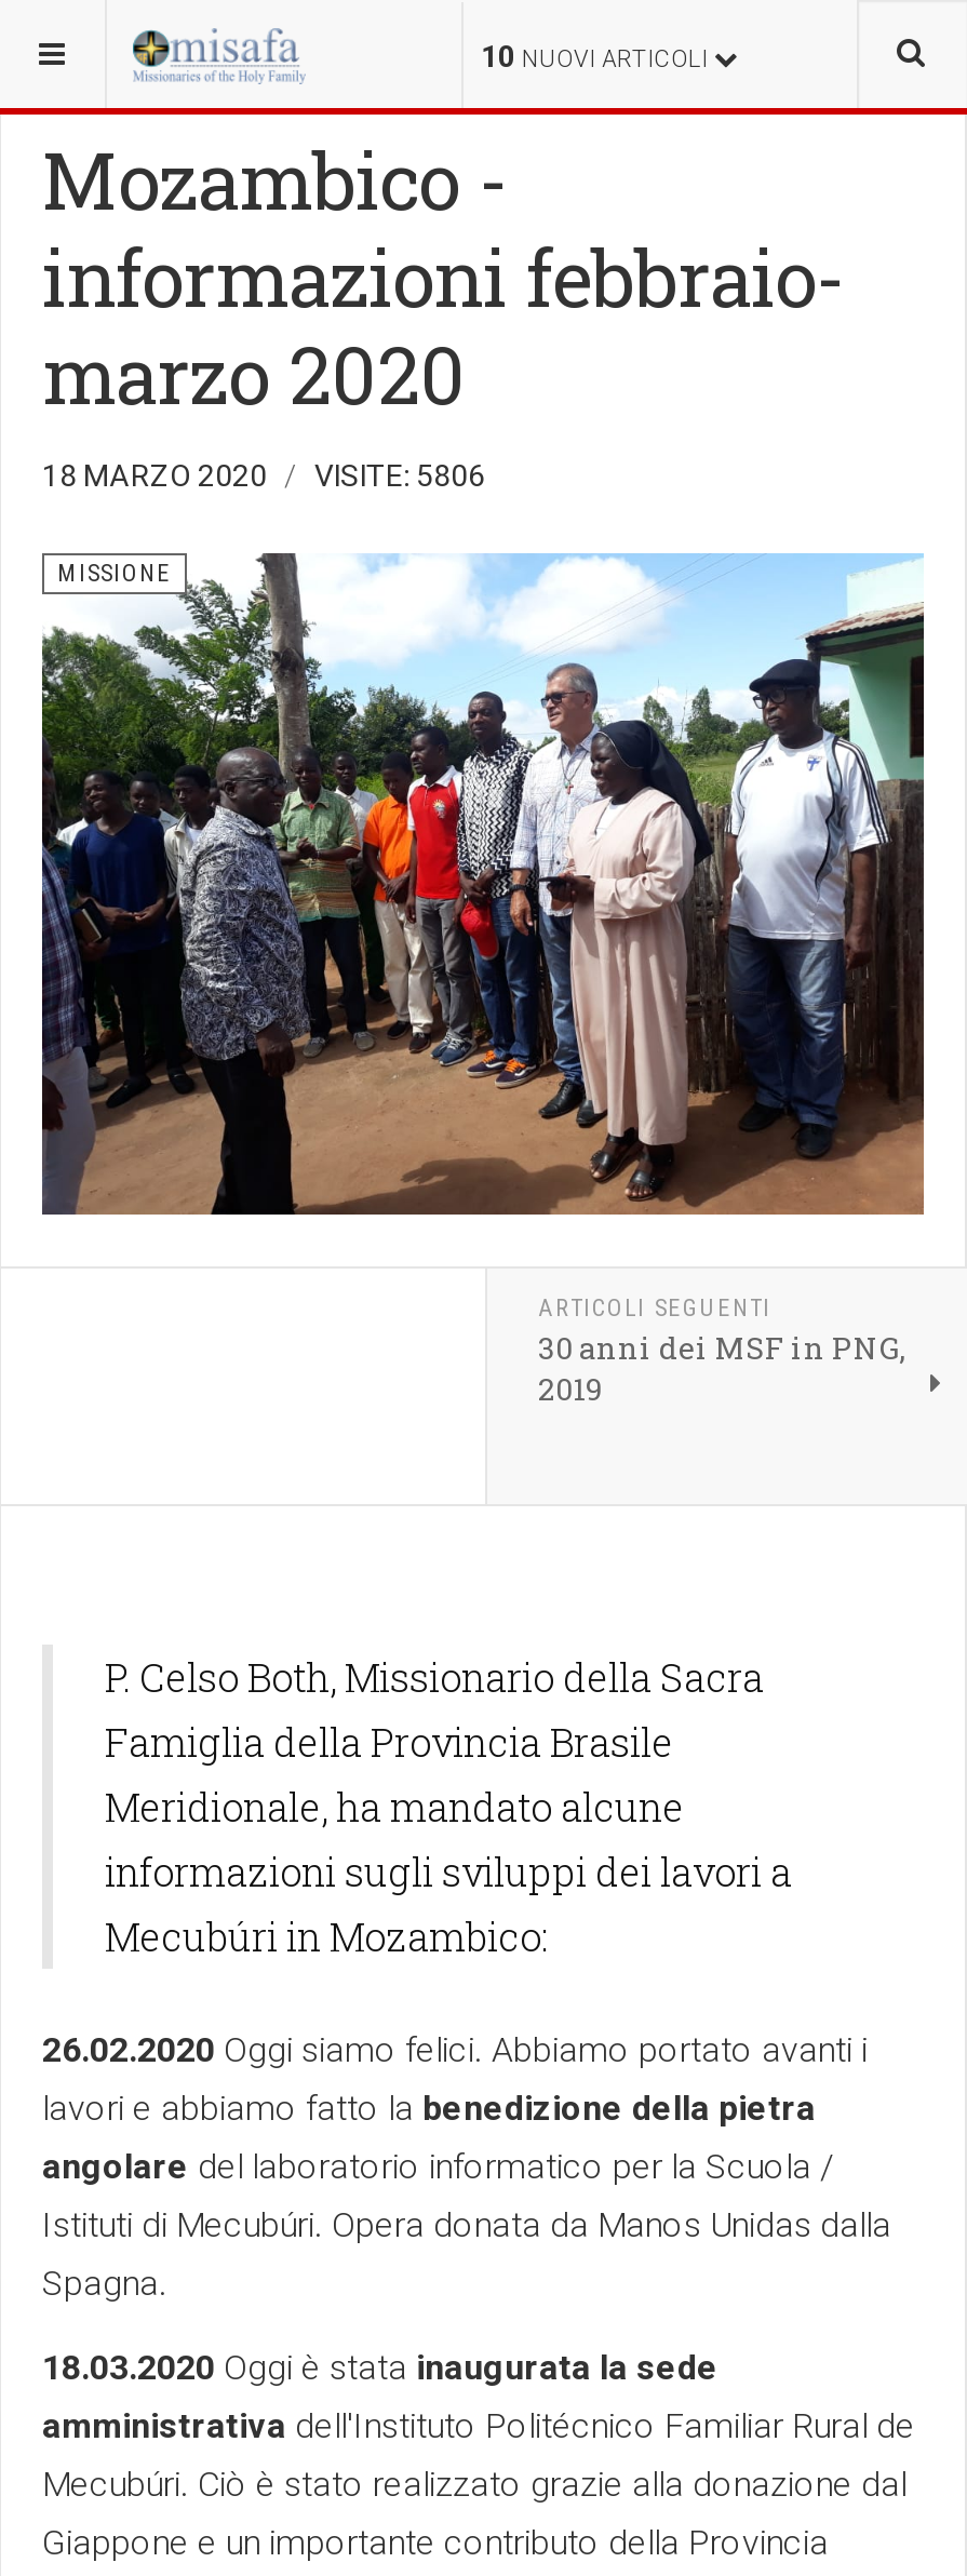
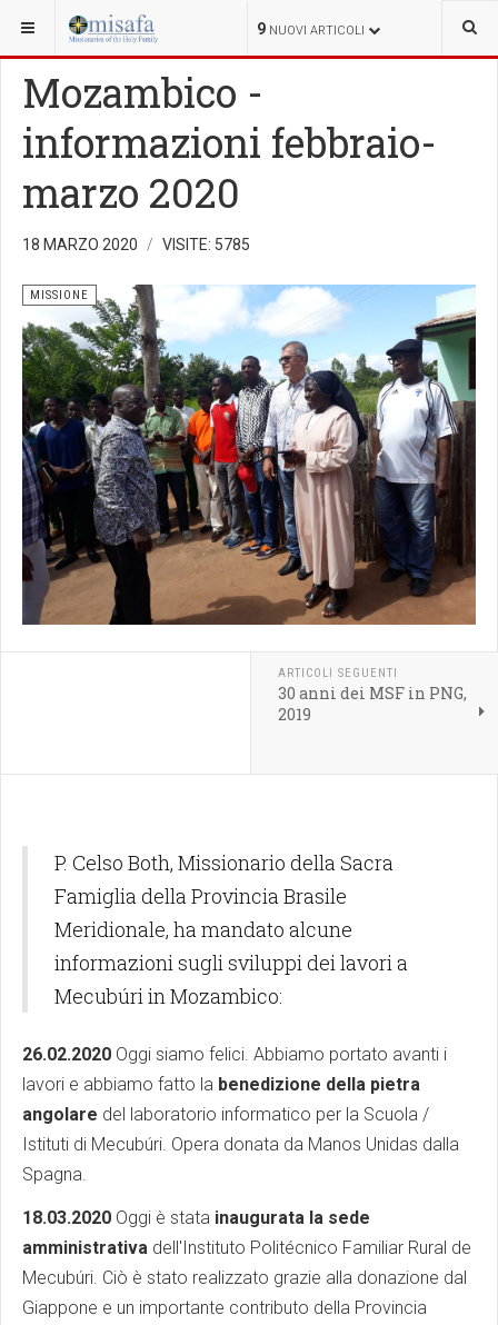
- 10 NUOVI ARTICOLI
+ 9 NUOVI ARTICOLI

- 18 MARZO 2020 VISITE: 5806
+ 18 MARZO 2020 VISITE: 5785
